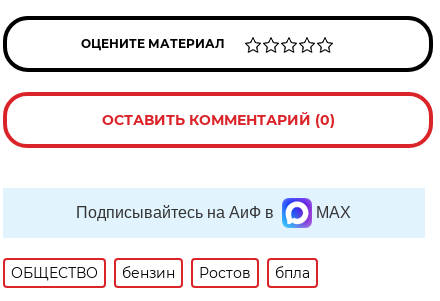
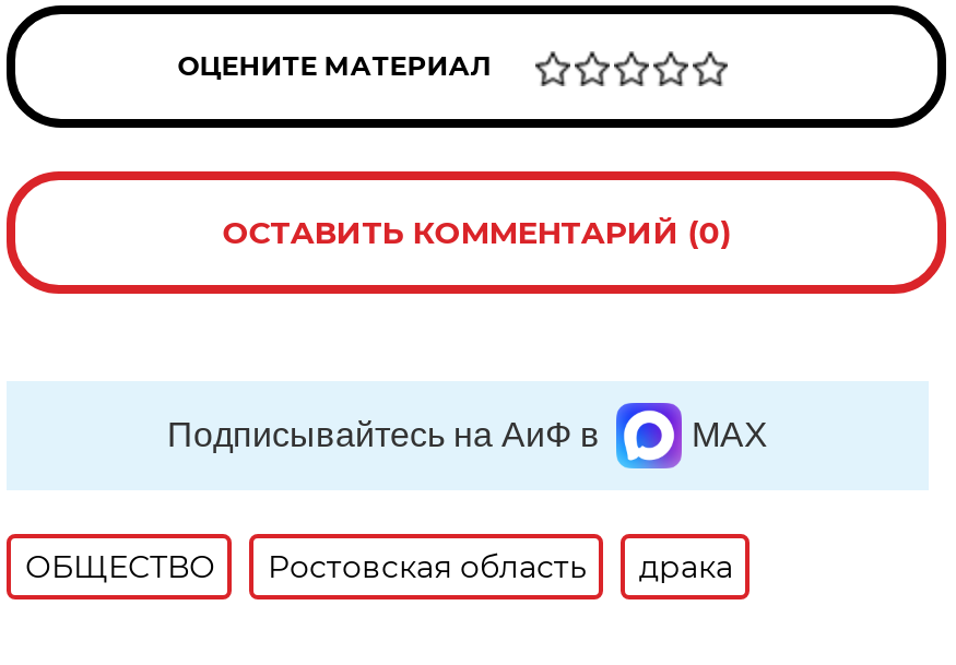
- бензин
- Ростов
- бпла
+ Ростовская область
+ драка
